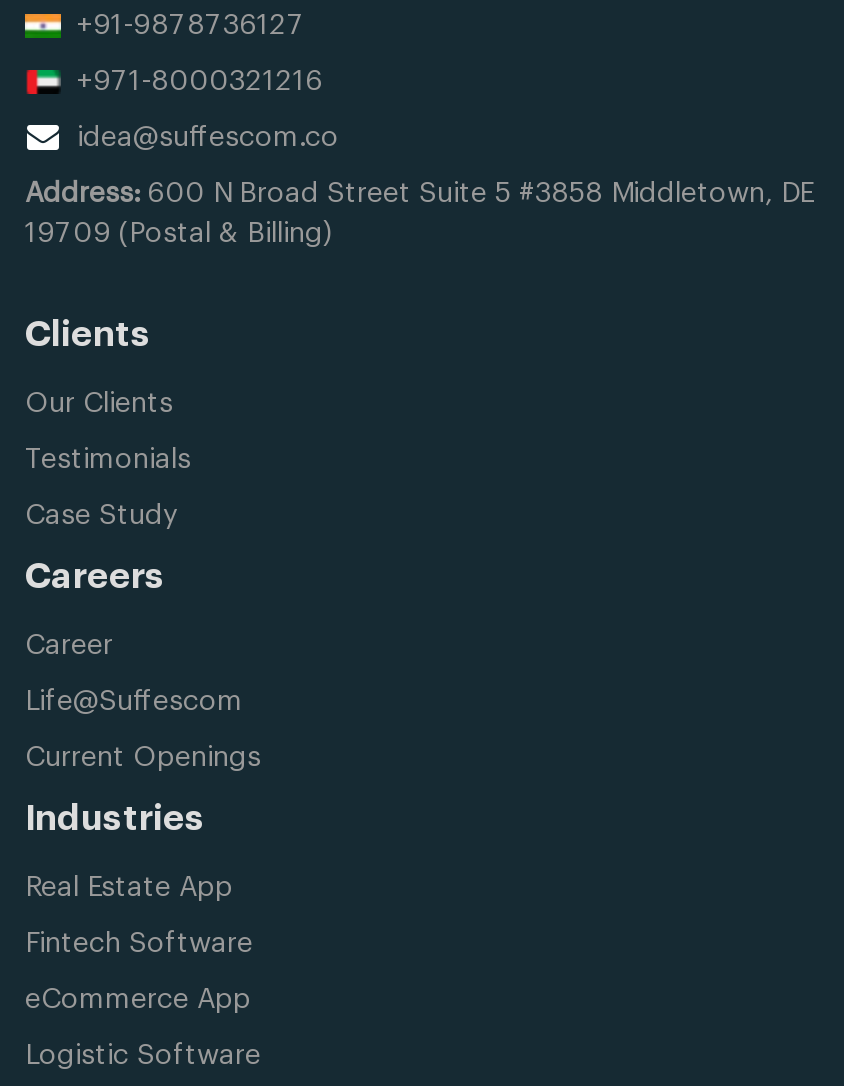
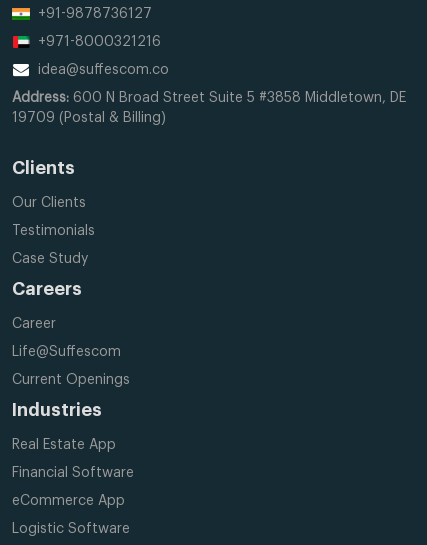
- Fintech Software
+ Financial Software
